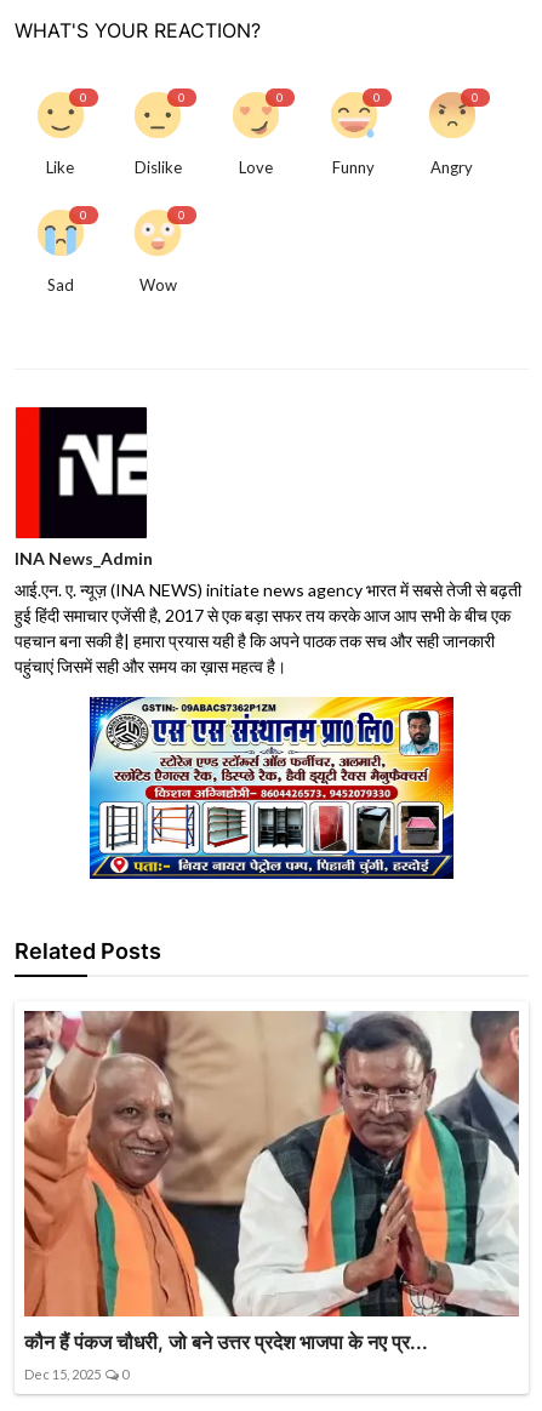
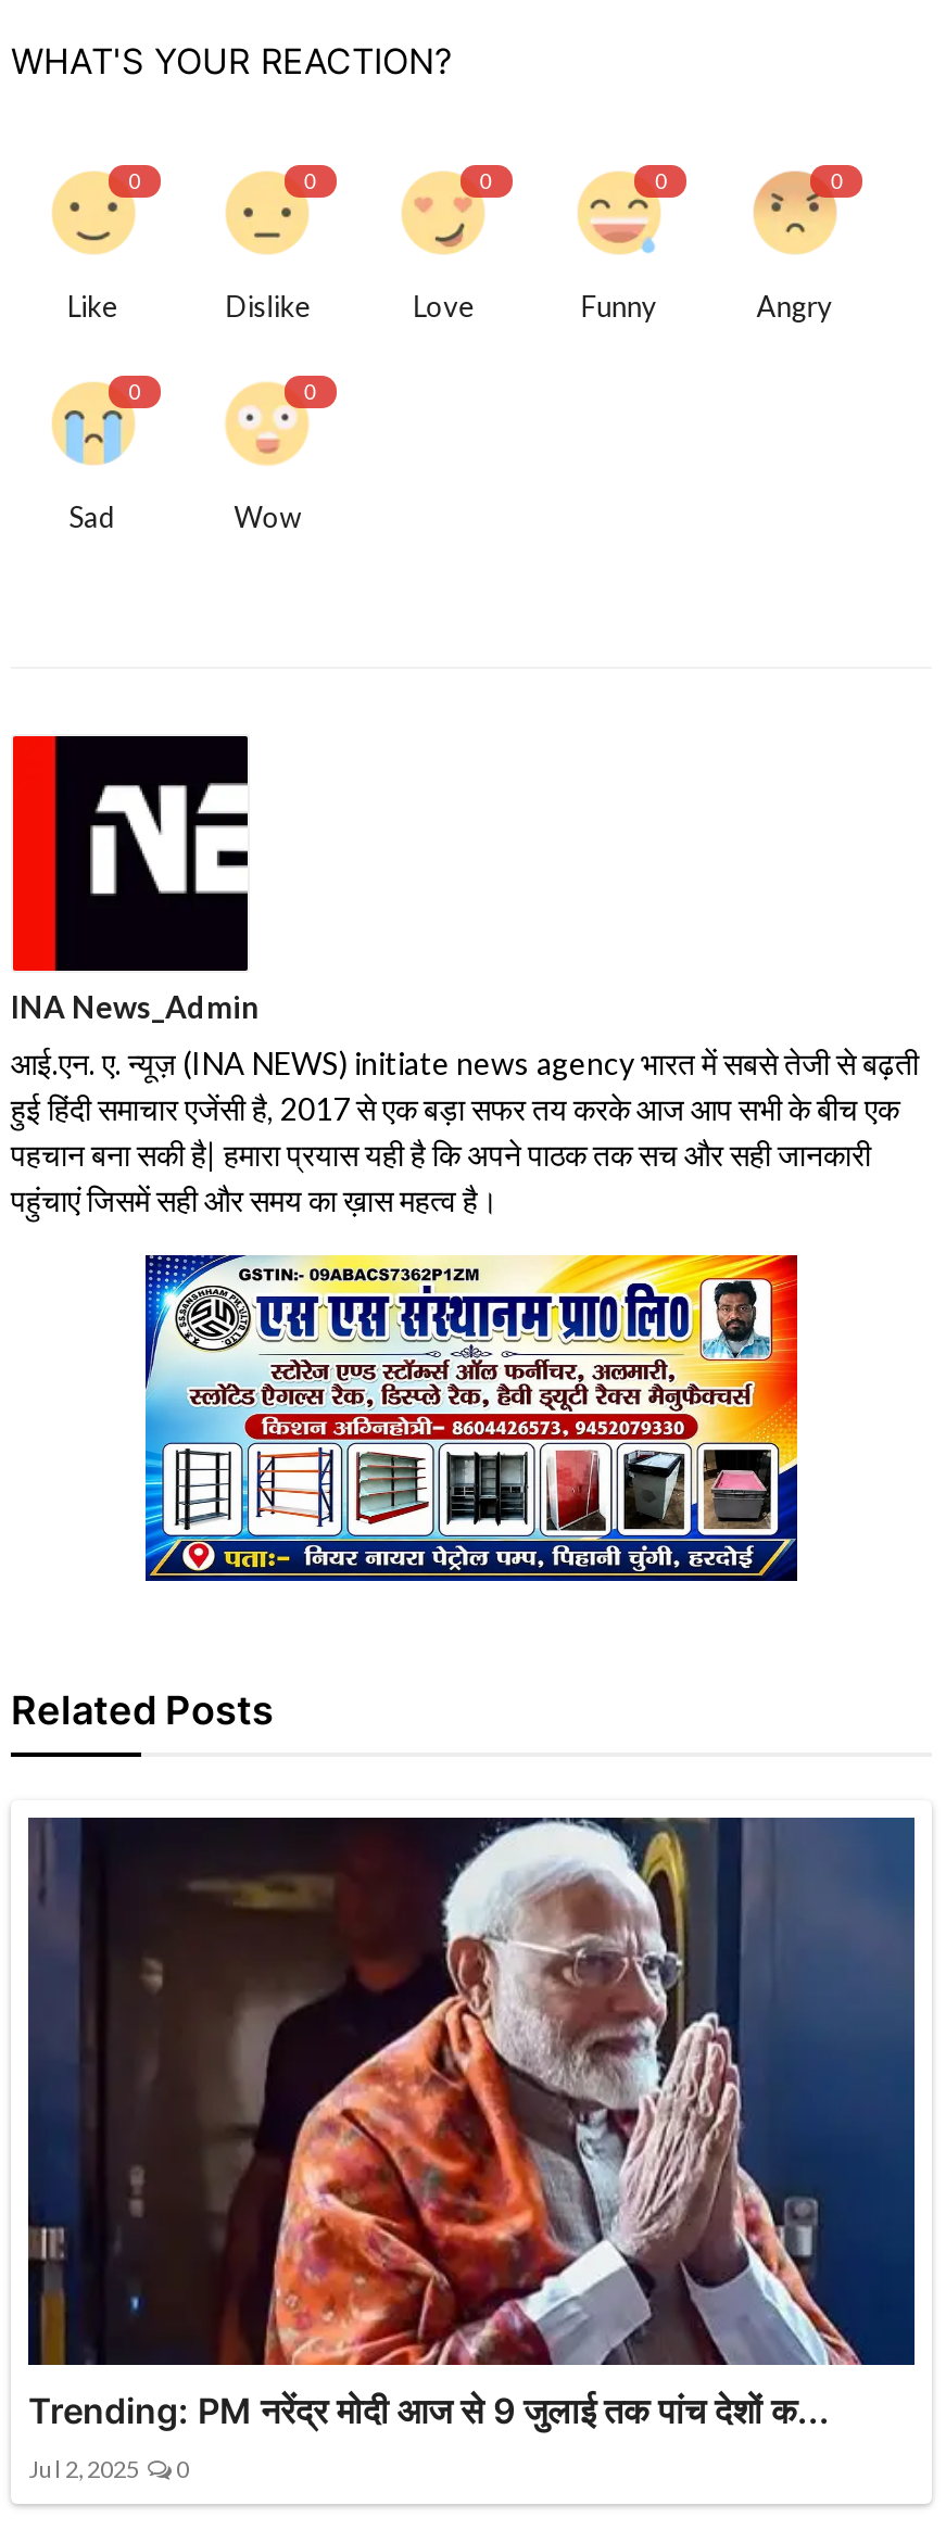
- [image]
- कौन हैं पंकज चौधरी, जो बने उत्तर प्रदेश भाजपा के नए प्र...
+ [image]
+ Trending: PM नरेंद्र मोदी आज से 9 जुलाई तक पांच देशों क...

- Dec 15, 2025
+ Jul 2, 2025
